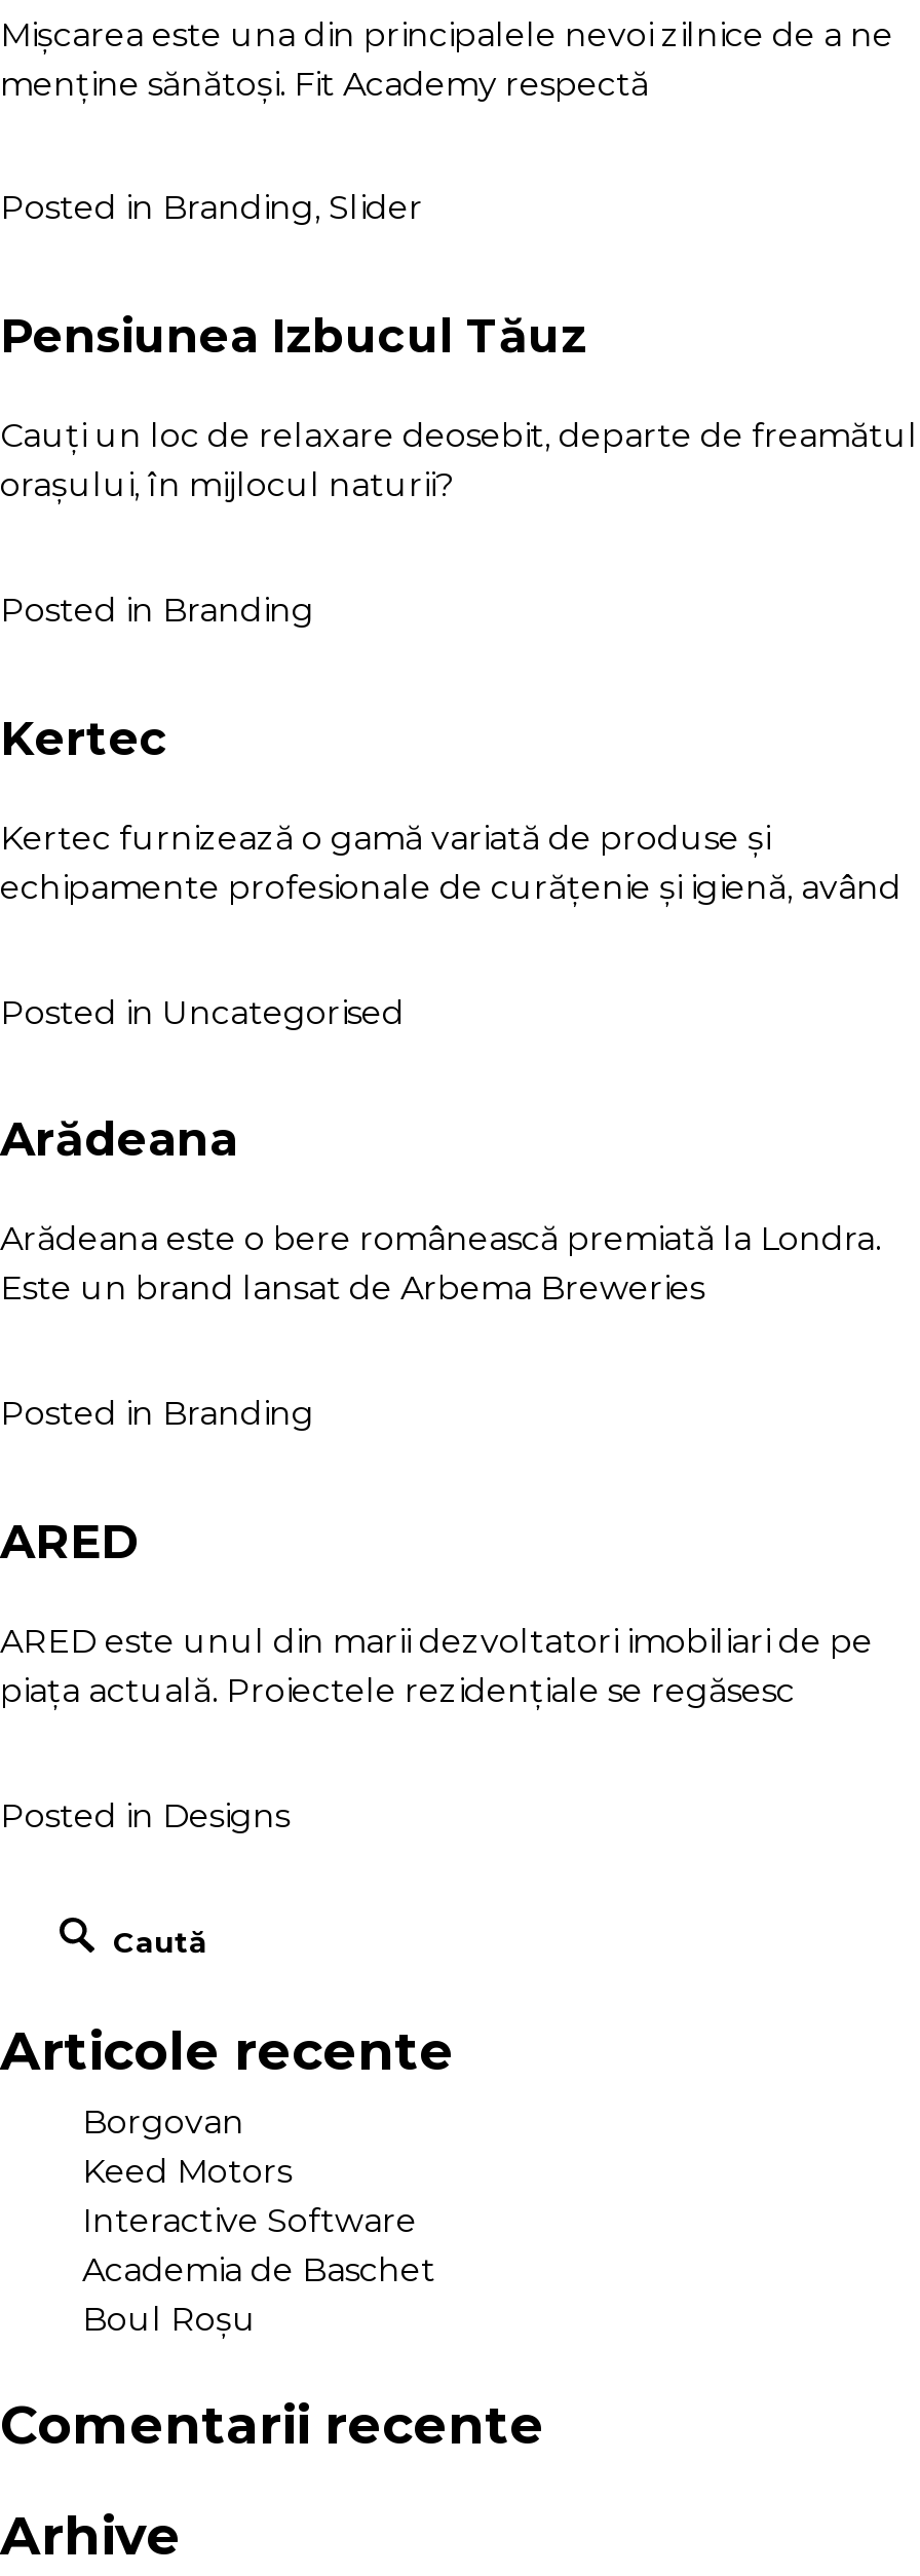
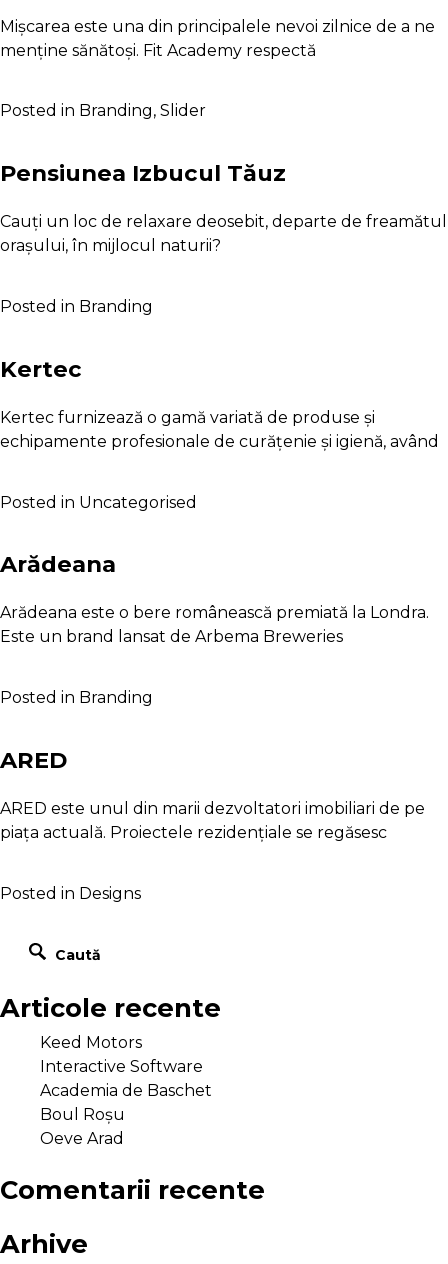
- Borgovan

moved up: Keed Motors | Interactive Software | Academia de Baschet | Boul Roșu

+ Oeve Arad
